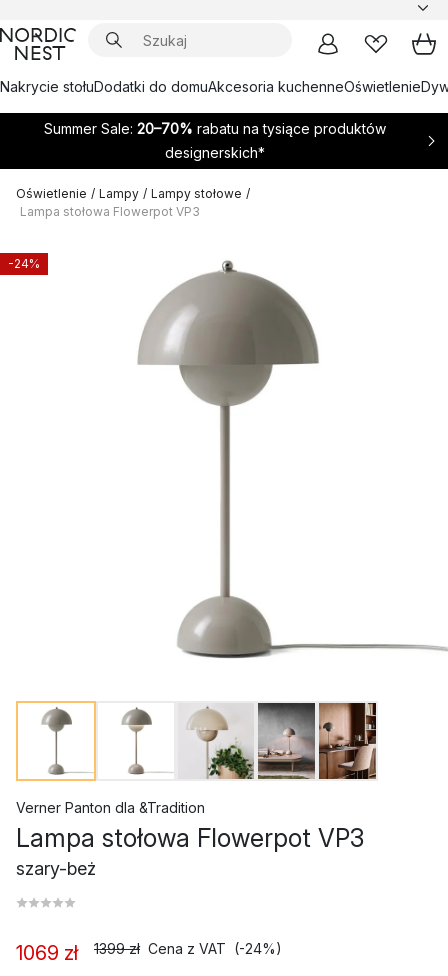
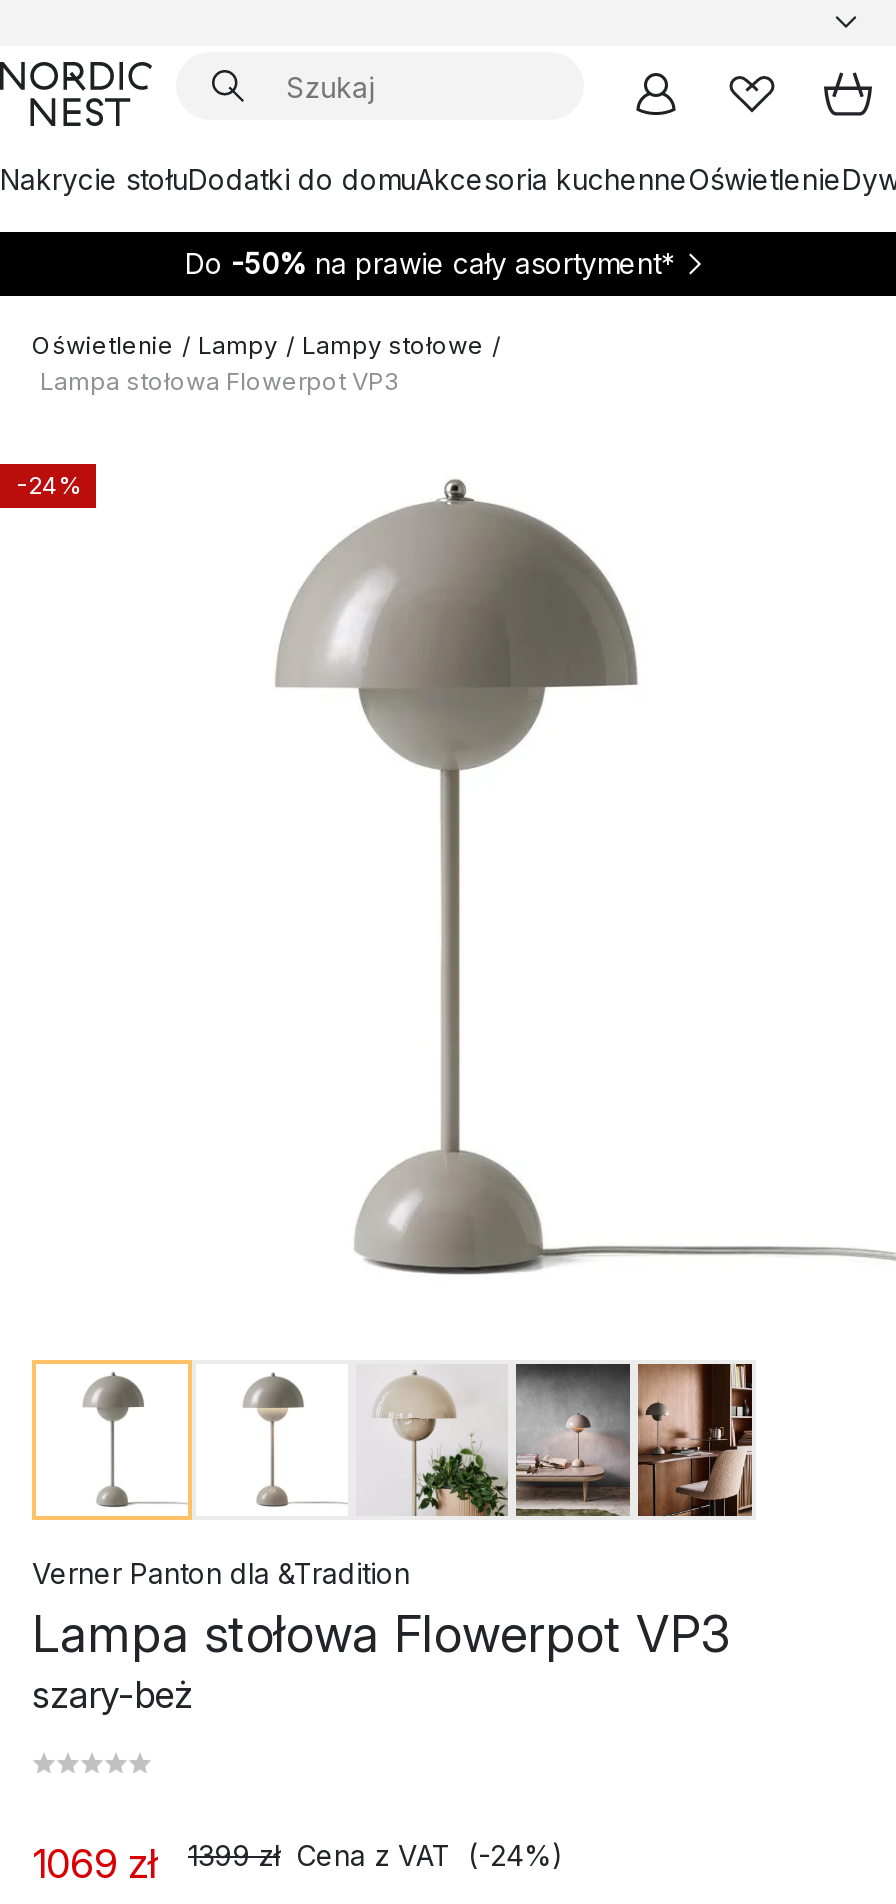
- Summer Sale: 20–70% rabatu na tysiące produktów
- designerskich*
+ Do -50% na prawie cały asortyment*
